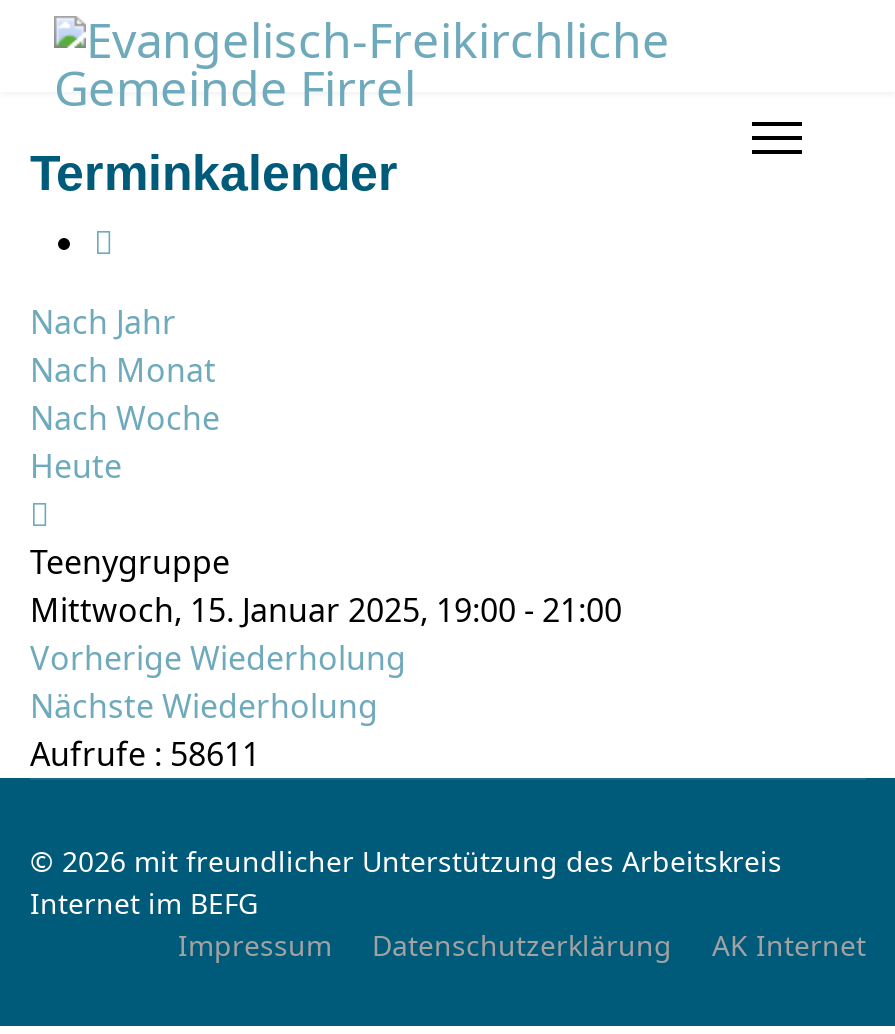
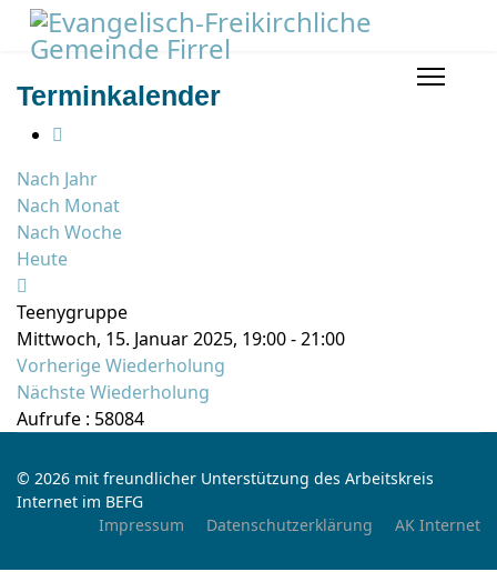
- Aufrufe: 58611
+ Aufrufe: 58084
